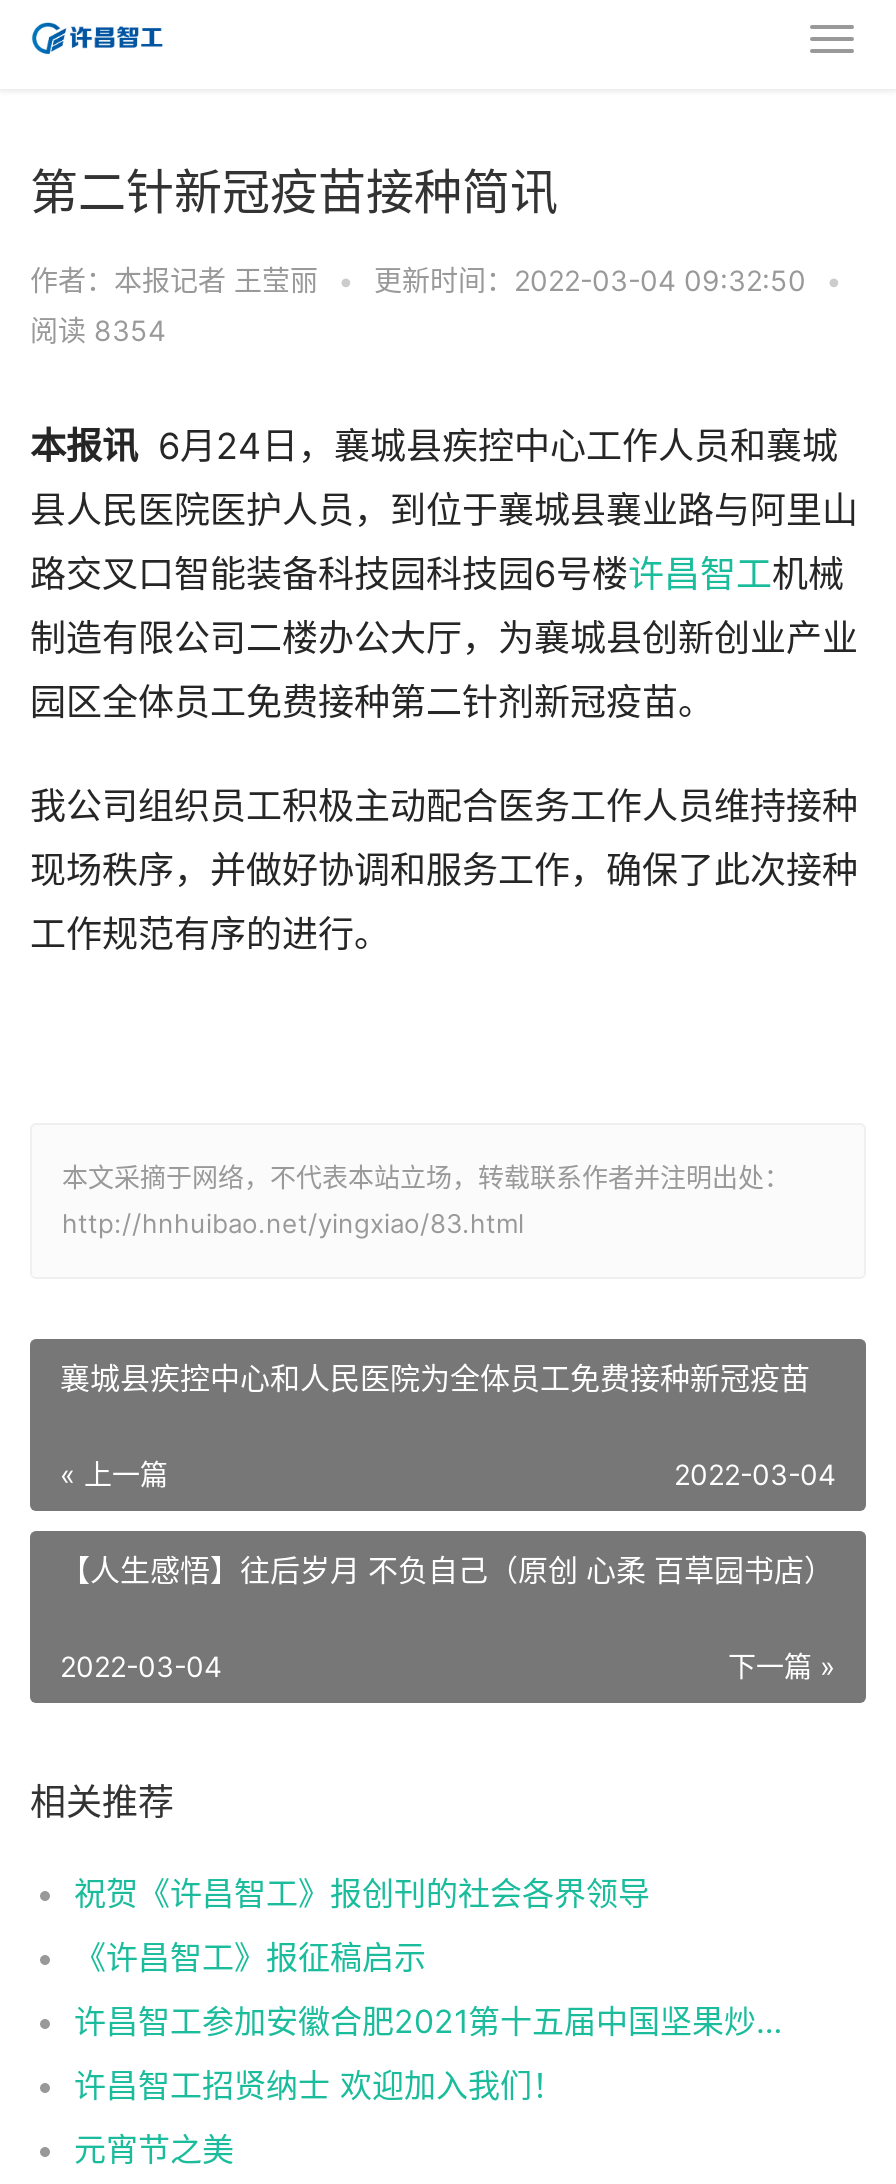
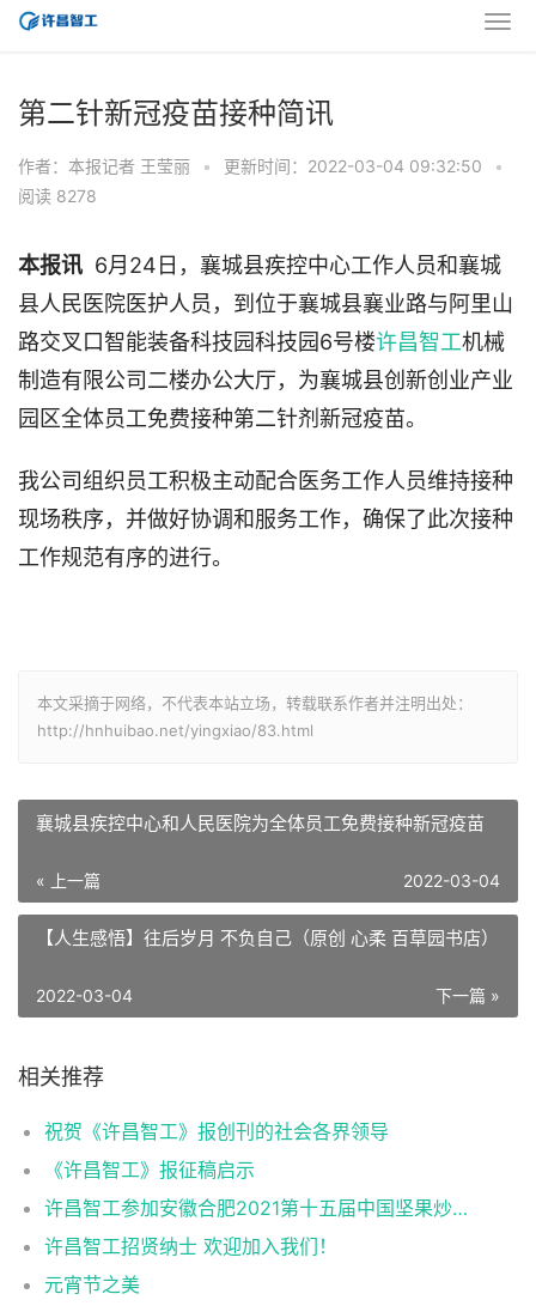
- 阅读 8354
+ 阅读 8278
